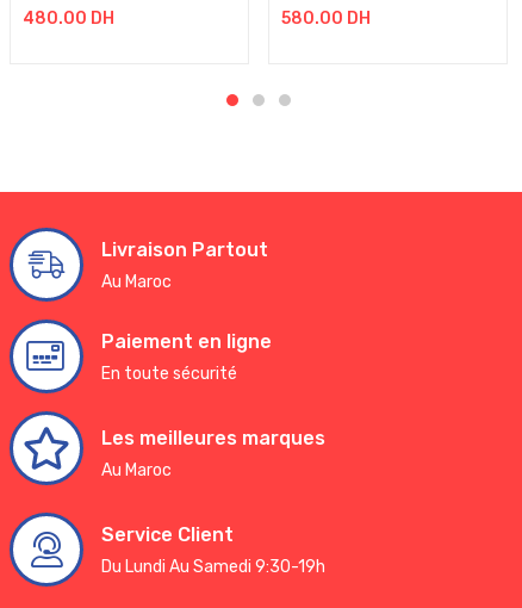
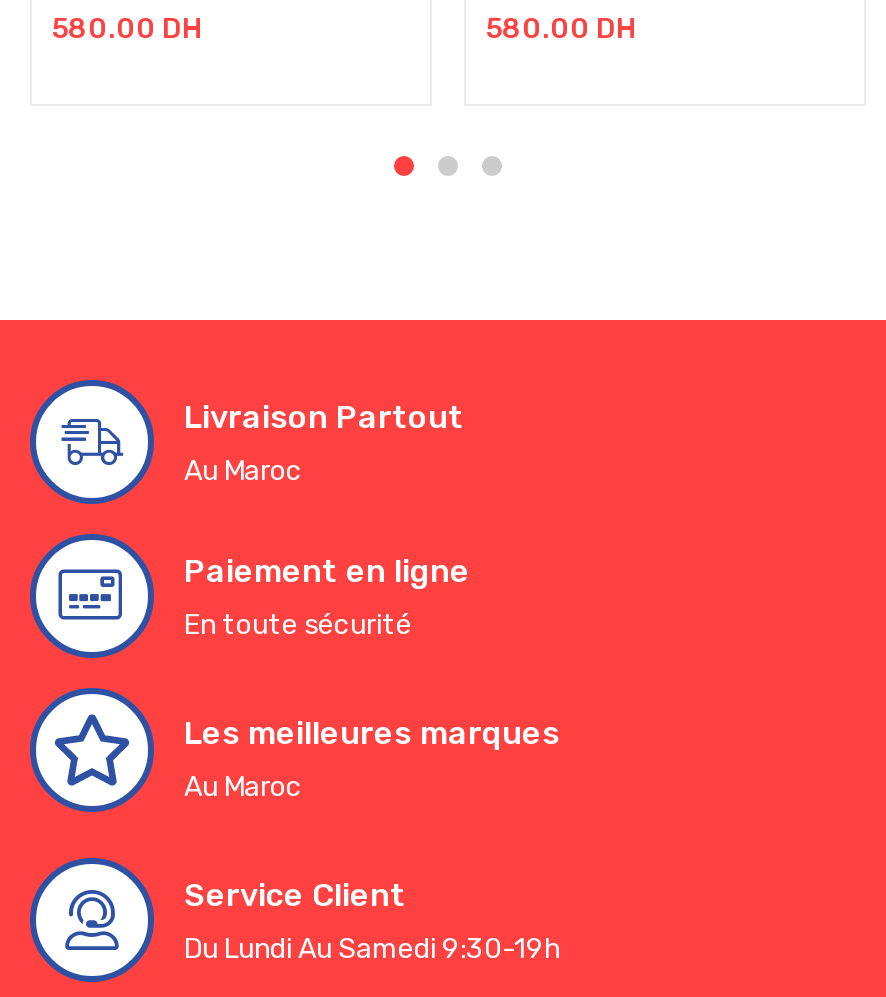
- 480.00 DH
+ 580.00 DH
